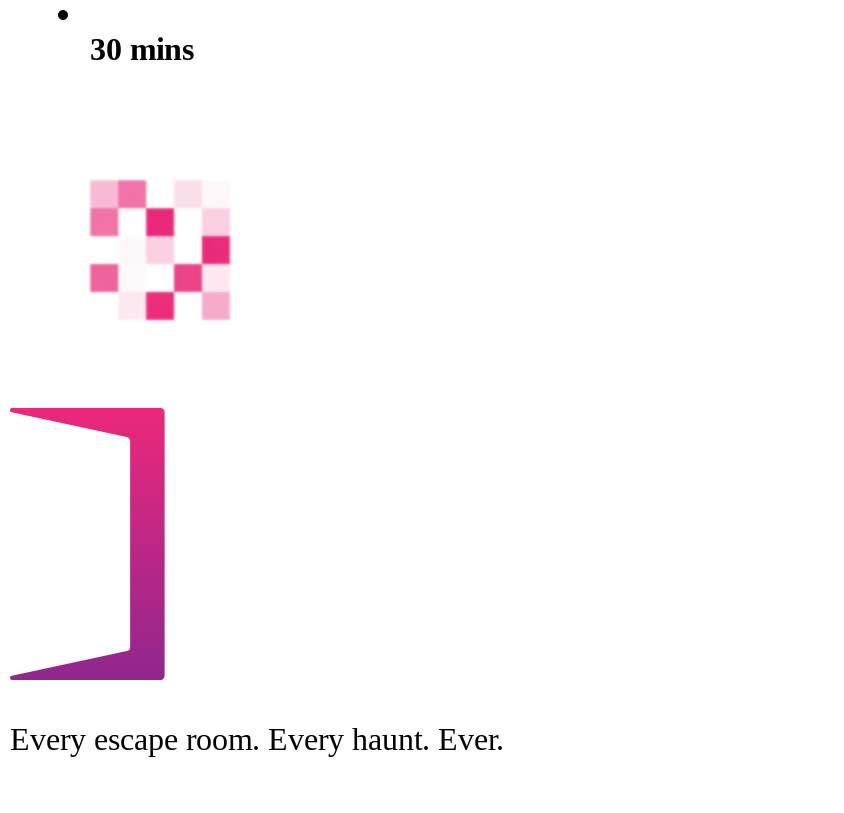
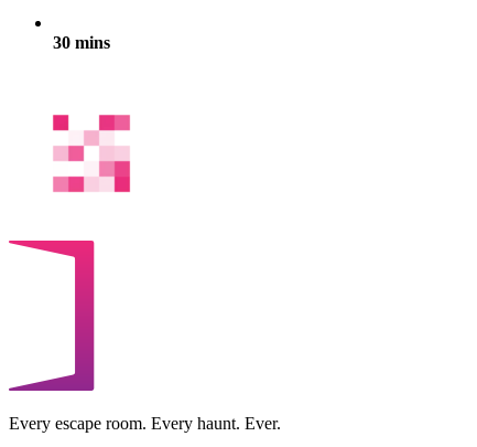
- [image]
+ [image]
